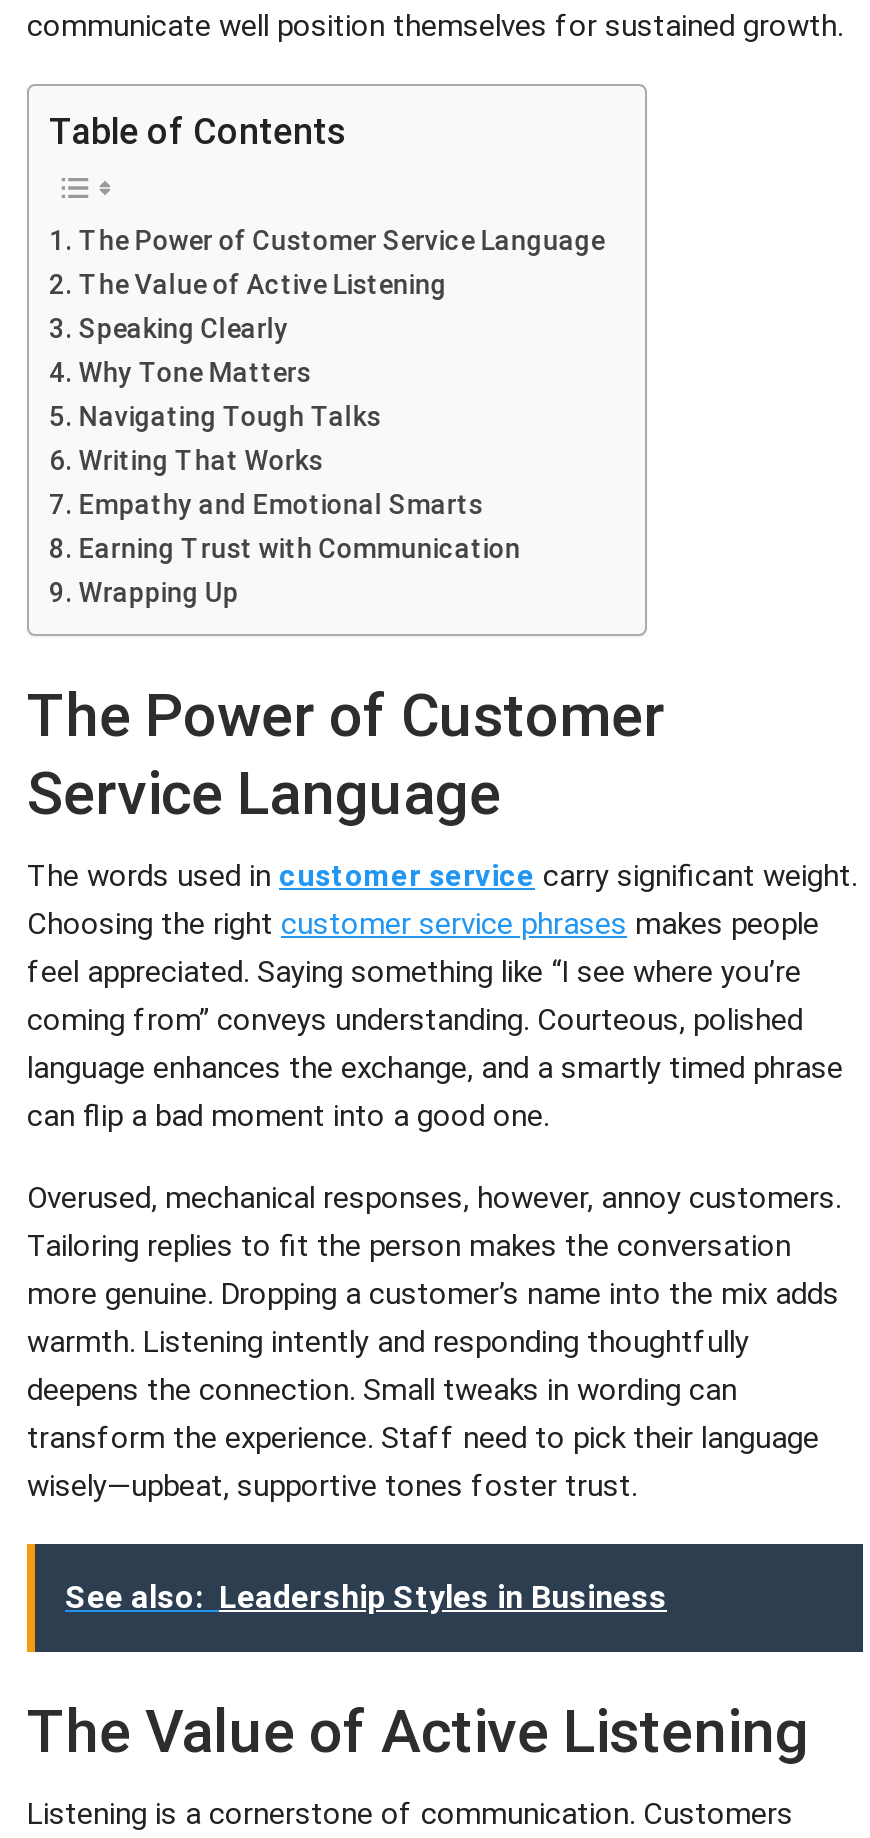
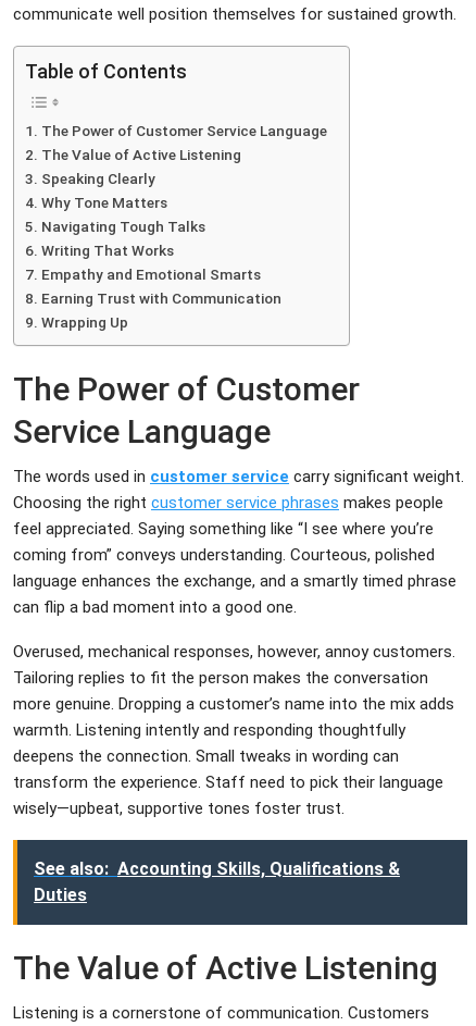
- See also: Leadership Styles in Business
+ See also: Accounting Skills, Qualifications &
+ Duties
